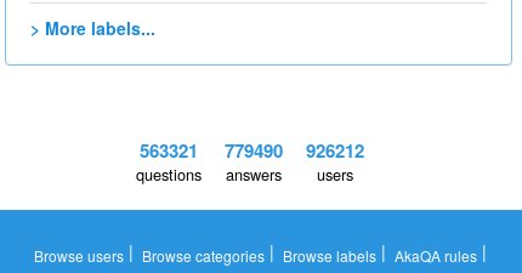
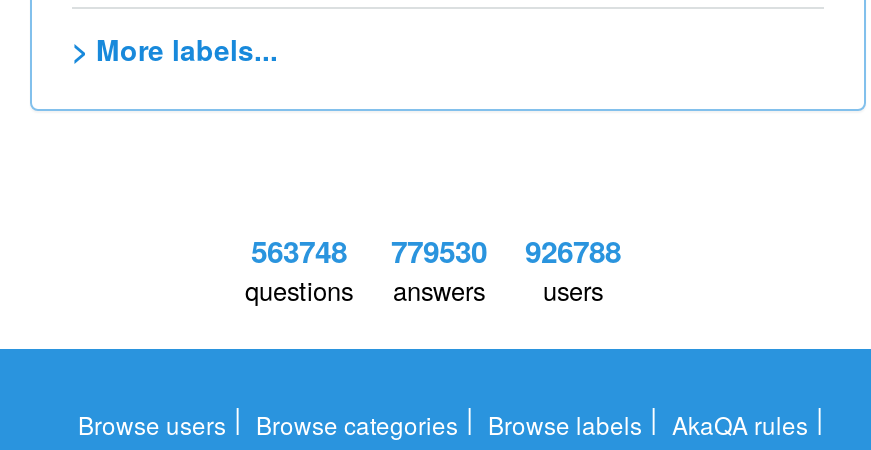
- 563321
+ 563748

- 779490
+ 779530

- 926212
+ 926788
